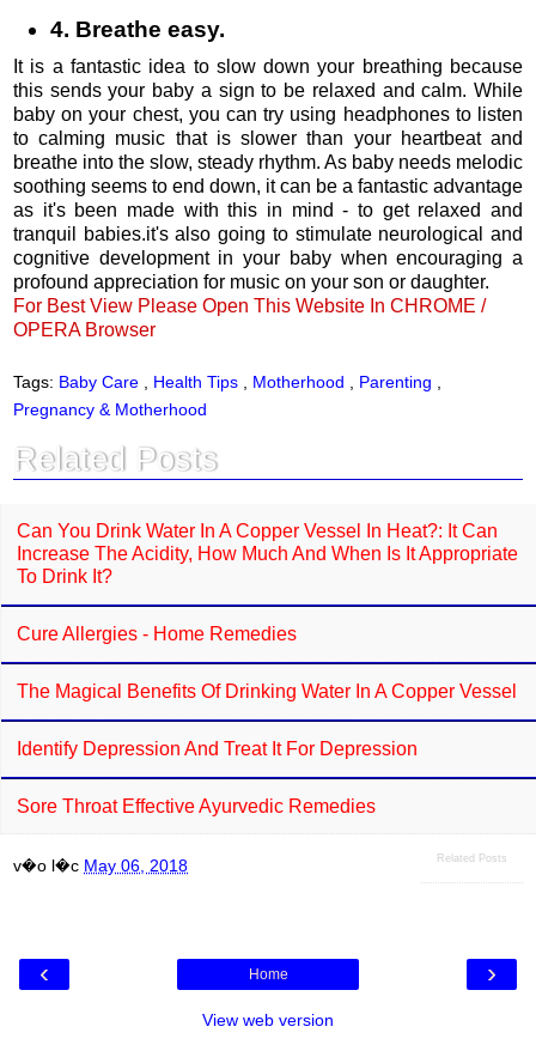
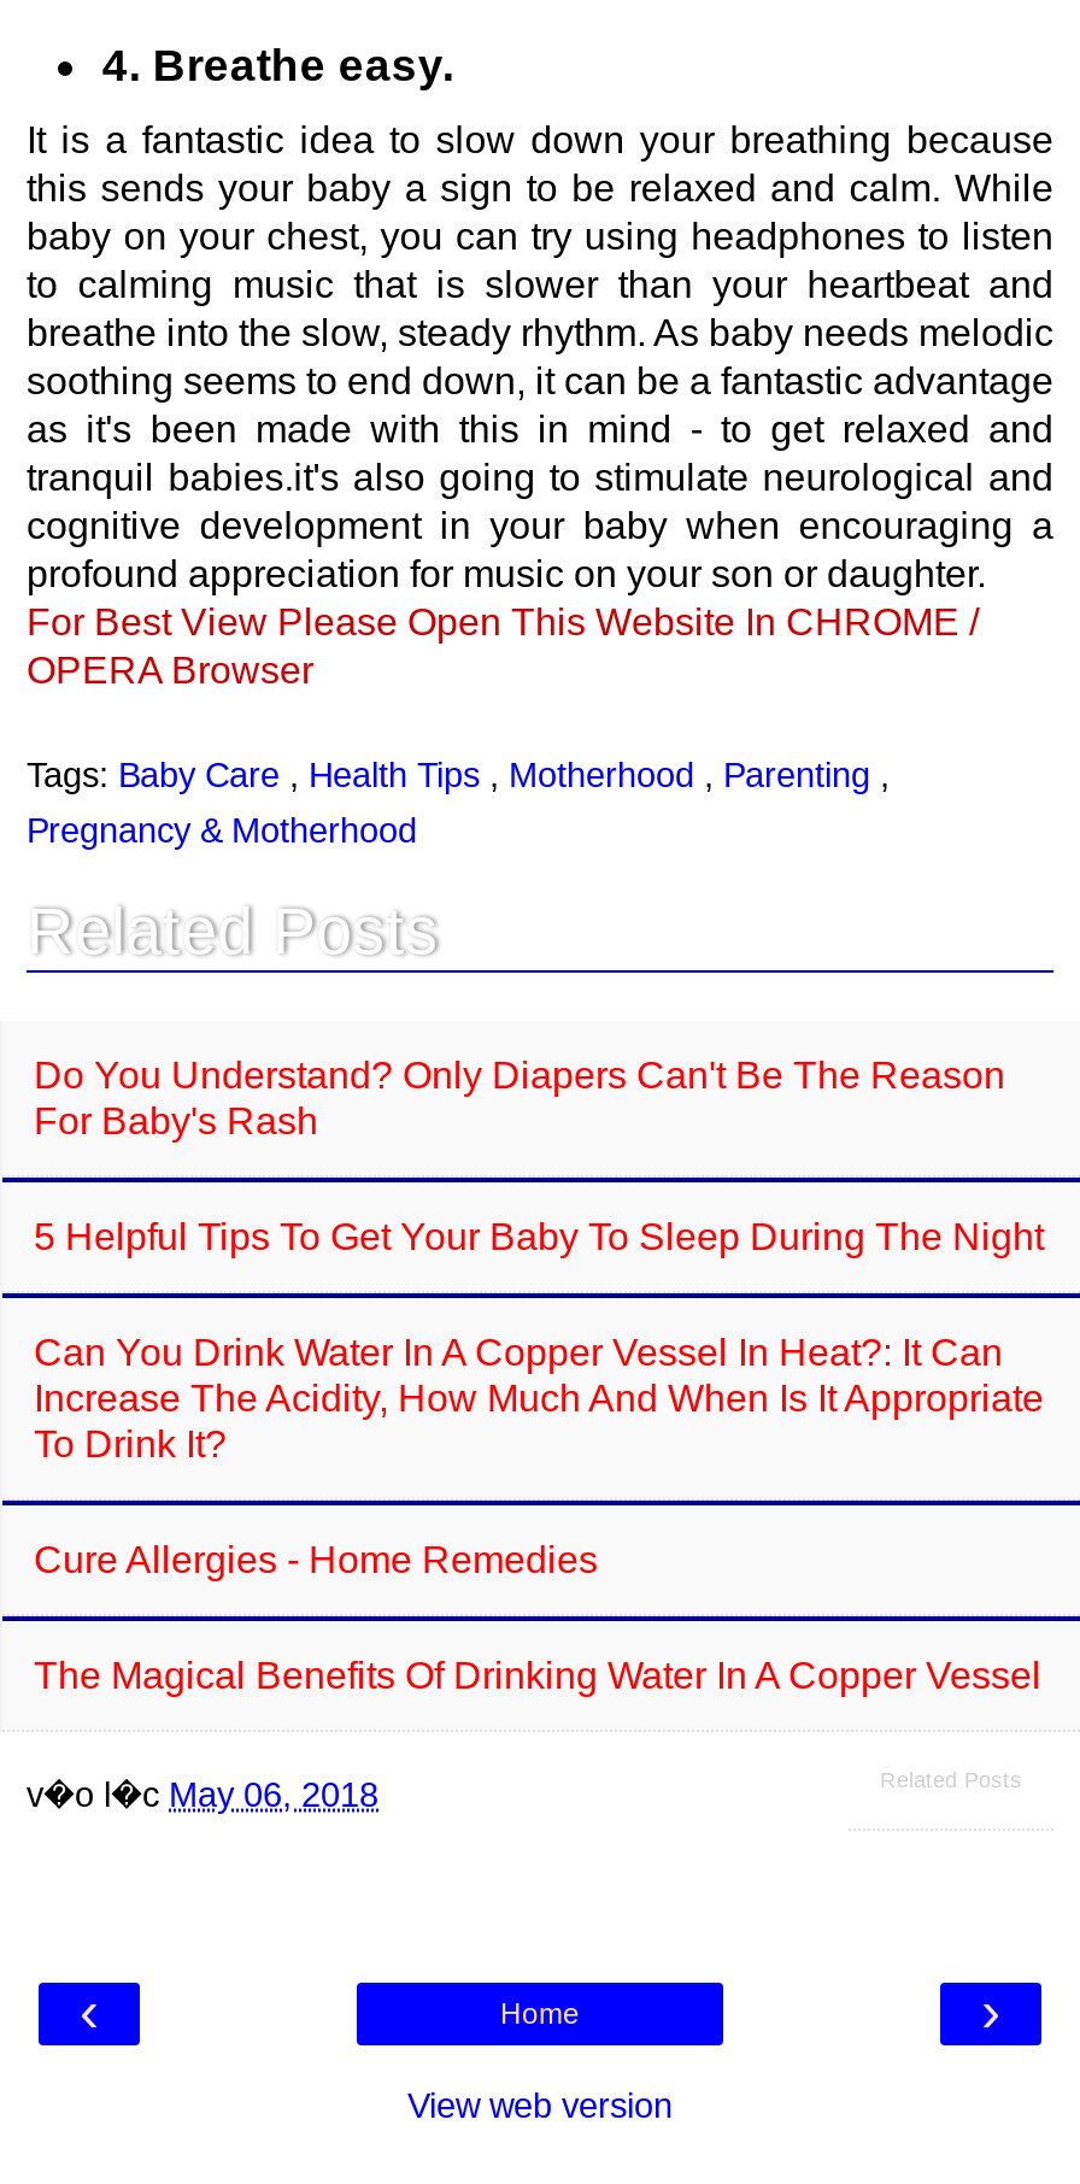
+ Do You Understand? Only Diapers Can't Be The Reason
+ For Baby's Rash
+ 5 Helpful Tips To Get Your Baby To Sleep During The Night

moved down: Can You Drink Water In A Copper Vessel In Heat?: It Can | Increase The Acidity, How Much And When Is It Appropriate | To Drink It? | Cure Allergies - Home Remedies | The Magical Benefits Of Drinking Water In A Copper Vessel

- Identify Depression And Treat It For Depression
- Sore Throat Effective Ayurvedic Remedies
